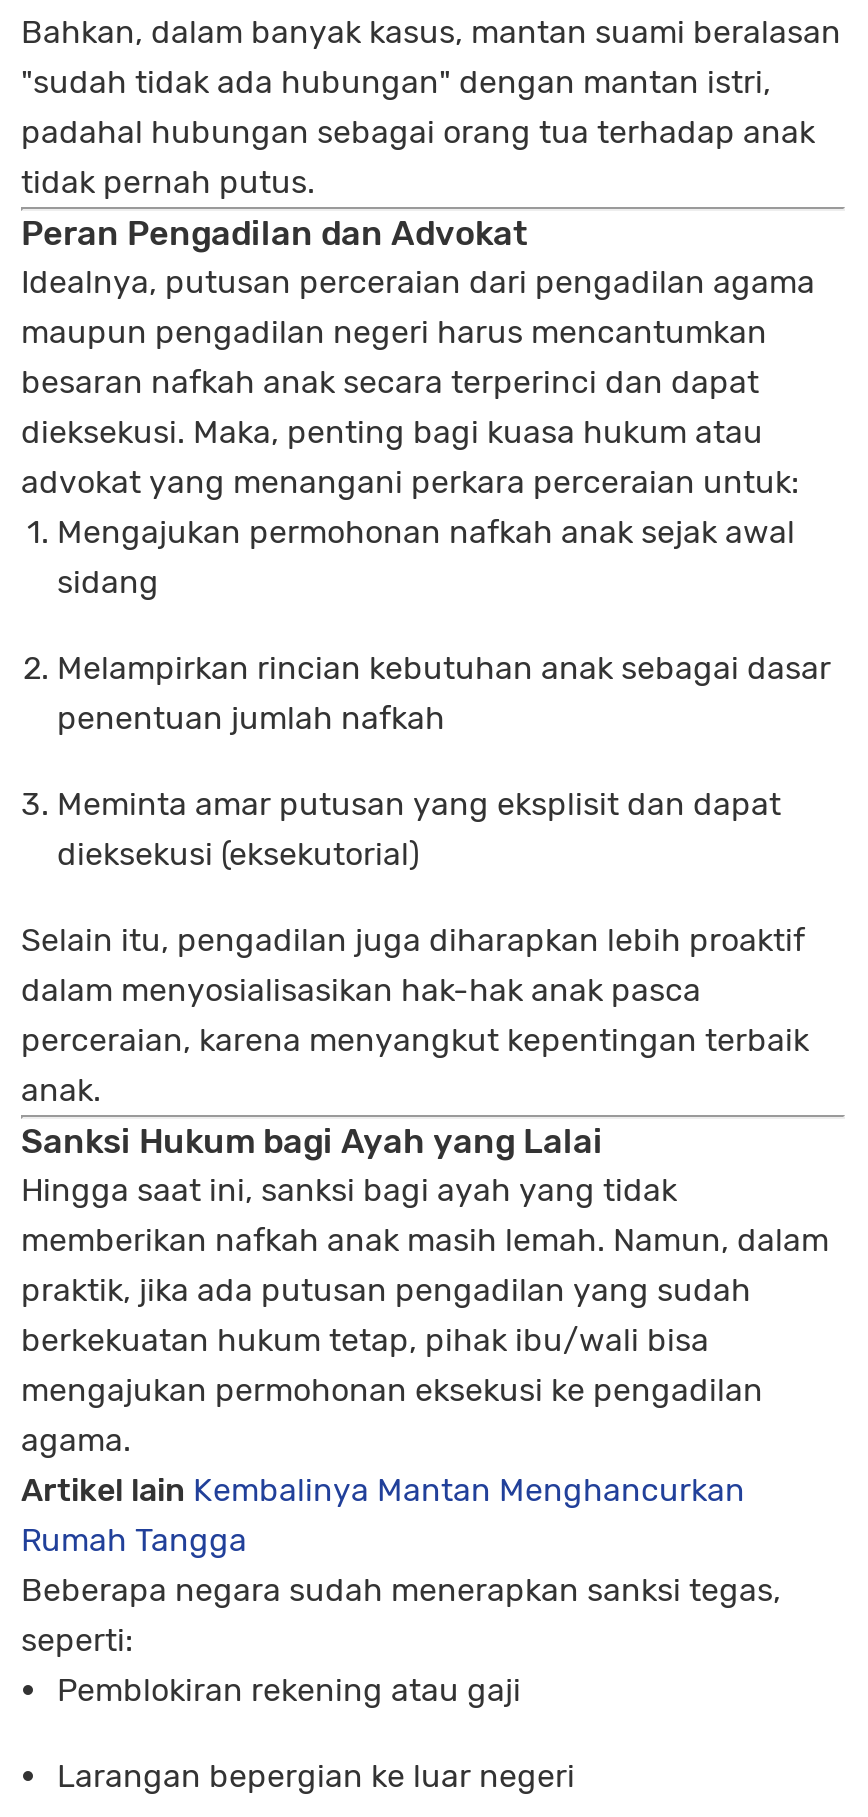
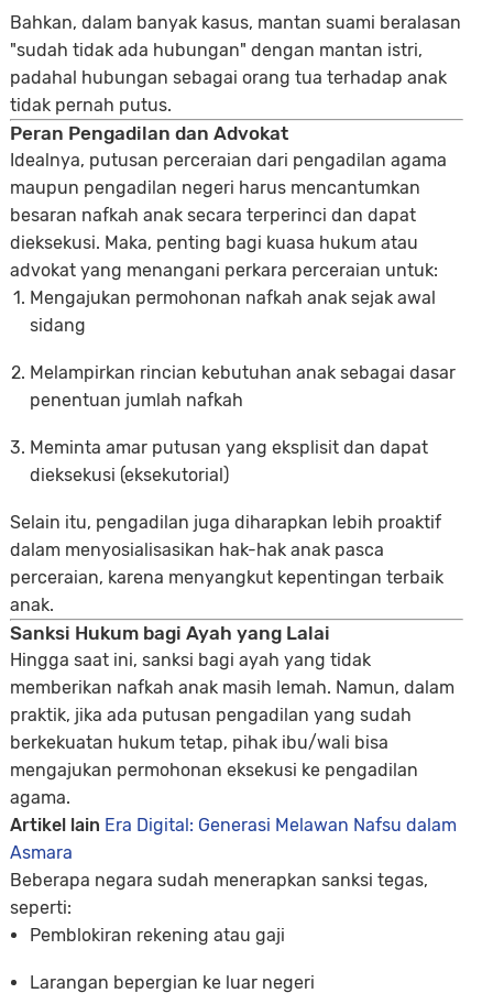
- Artikel lain Kembalinya Mantan Menghancurkan
- Rumah Tangga
+ Artikel lain Era Digital: Generasi Melawan Nafsu dalam
+ Asmara
